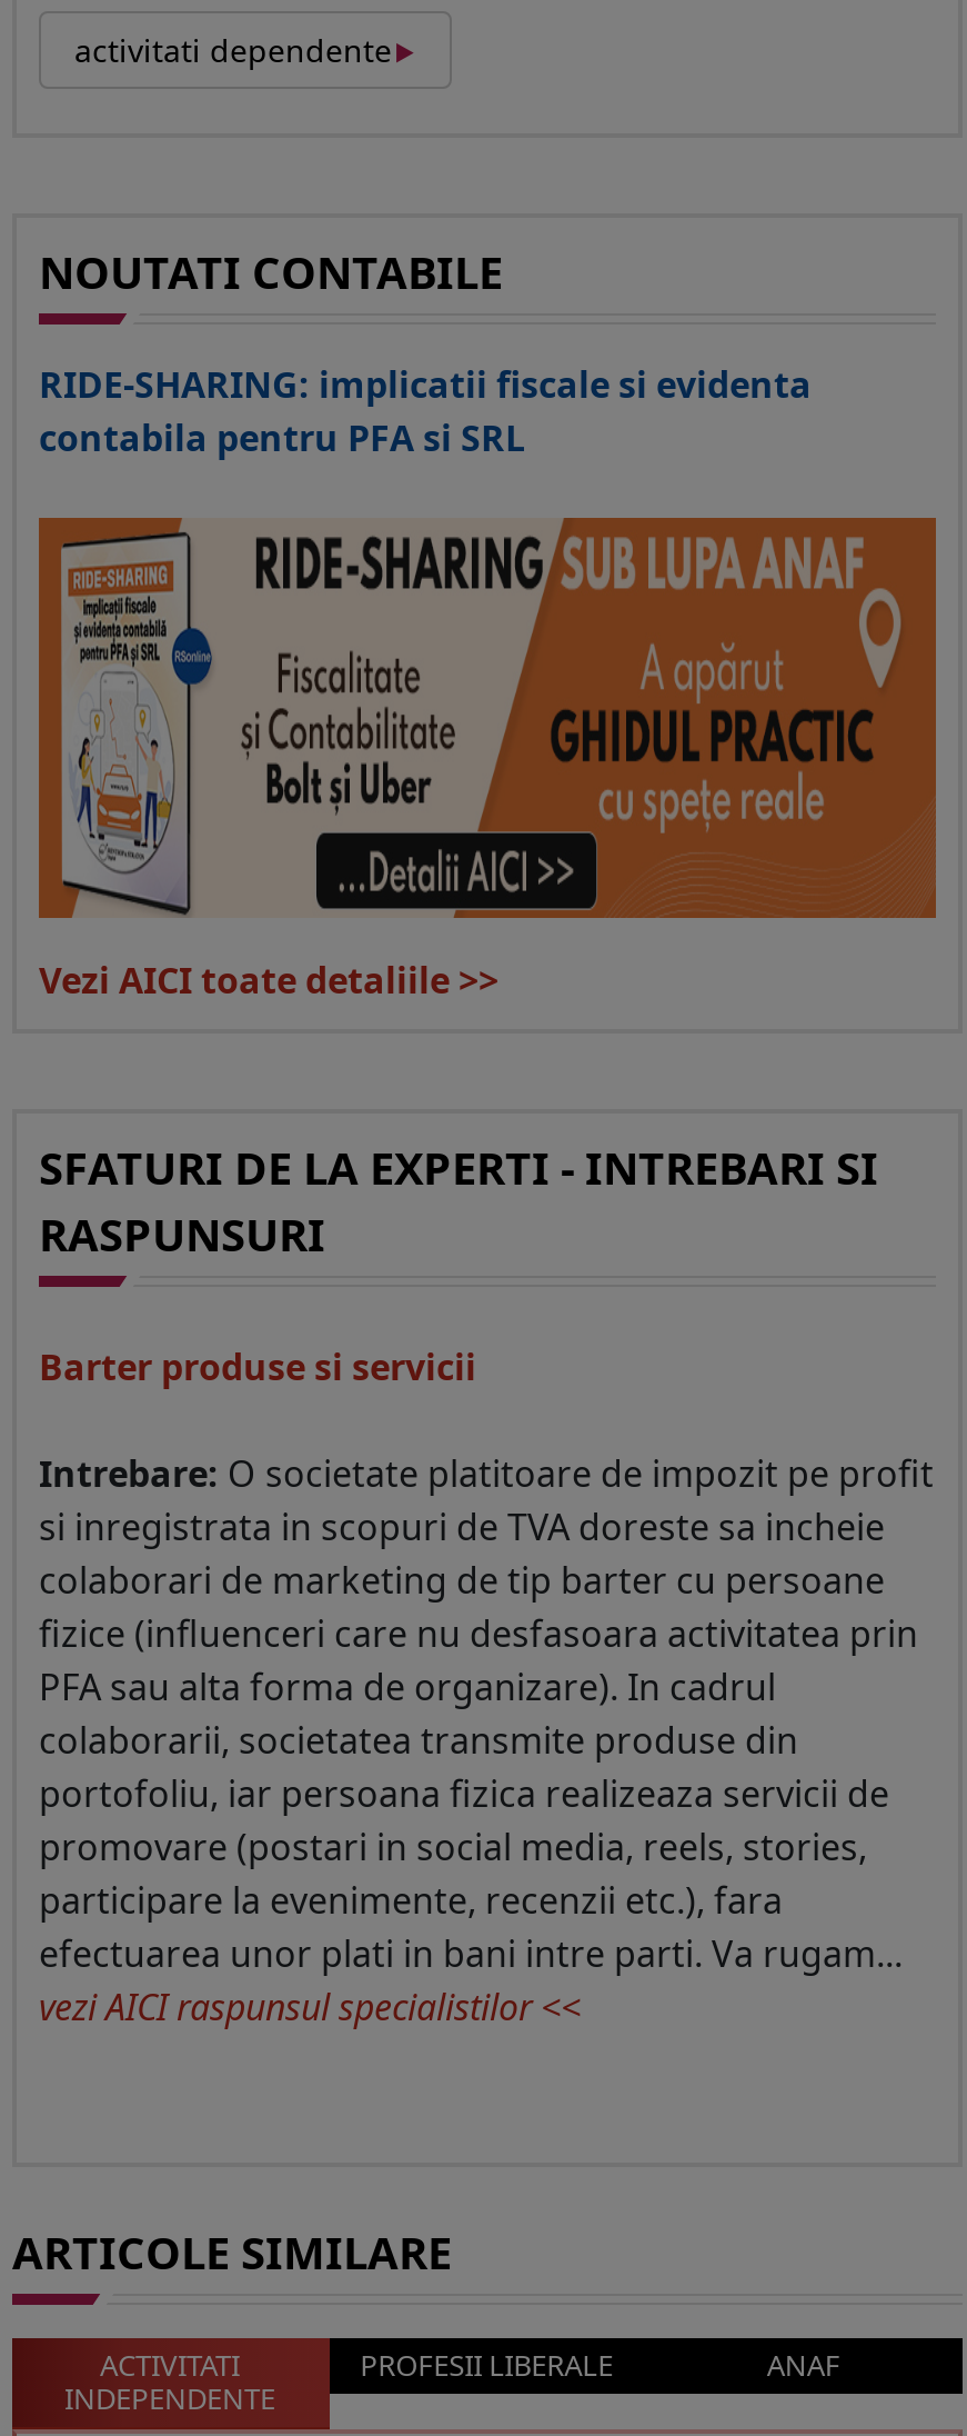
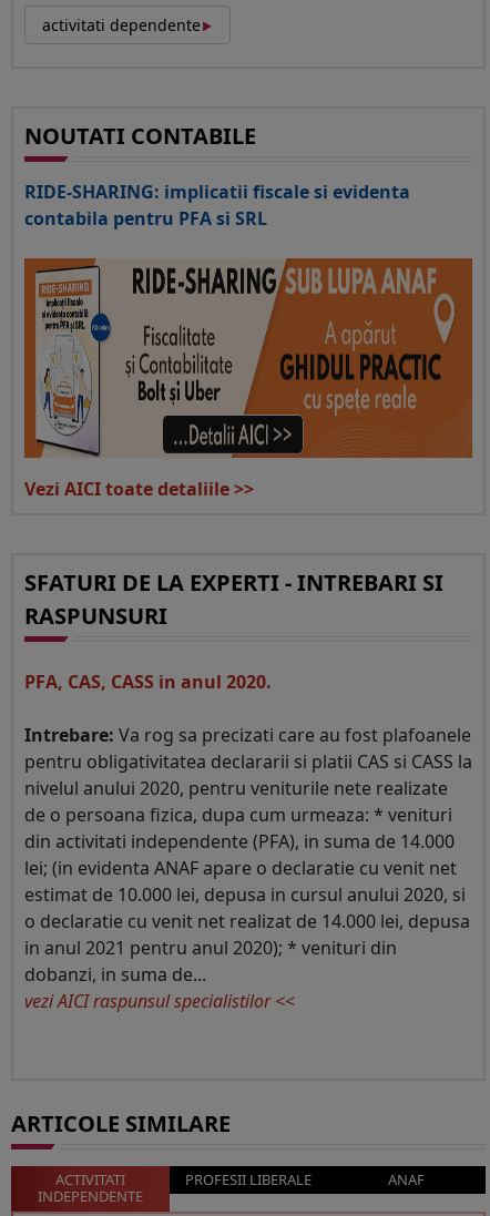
- Barter produse si servicii
+ PFA, CAS, CASS in anul 2020.

- Intrebare: O societate platitoare de impozit pe profit
- si inregistrata in scopuri de TVA doreste sa incheie
- colaborari de marketing de tip barter cu persoane
- fizice (influenceri care nu desfasoara activitatea prin
- PFA sau alta forma de organizare). In cadrul
- colaborarii, societatea transmite produse din
- portofoliu, iar persoana fizica realizeaza servicii de
- promovare (postari in social media, reels, stories,
- participare la evenimente, recenzii etc.), fara
- efectuarea unor plati in bani intre parti. Va rugam...
+ Intrebare: Va rog sa precizati care au fost plafoanele
+ pentru obligativitatea declararii si platii CAS si CASS la
+ nivelul anului 2020, pentru veniturile nete realizate
+ de o persoana fizica, dupa cum urmeaza: * venituri
+ din activitati independente (PFA), in suma de 14.000
+ lei; (in evidenta ANAF apare o declaratie cu venit net
+ estimat de 10.000 lei, depusa in cursul anului 2020, si
+ o declaratie cu venit net realizat de 14.000 lei, depusa
+ in anul 2021 pentru anul 2020); * venituri din
+ dobanzi, in suma de...
